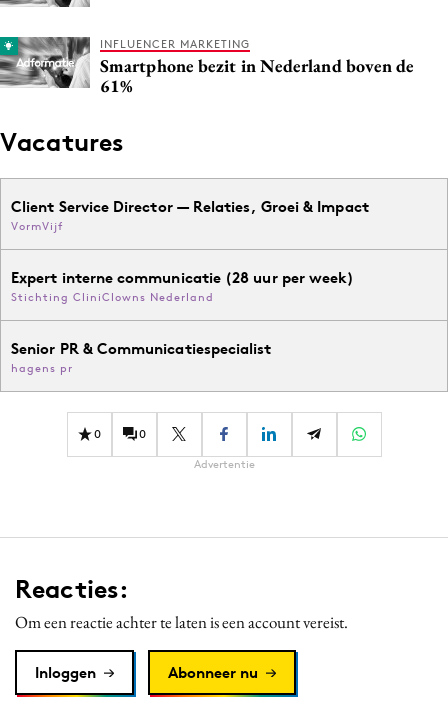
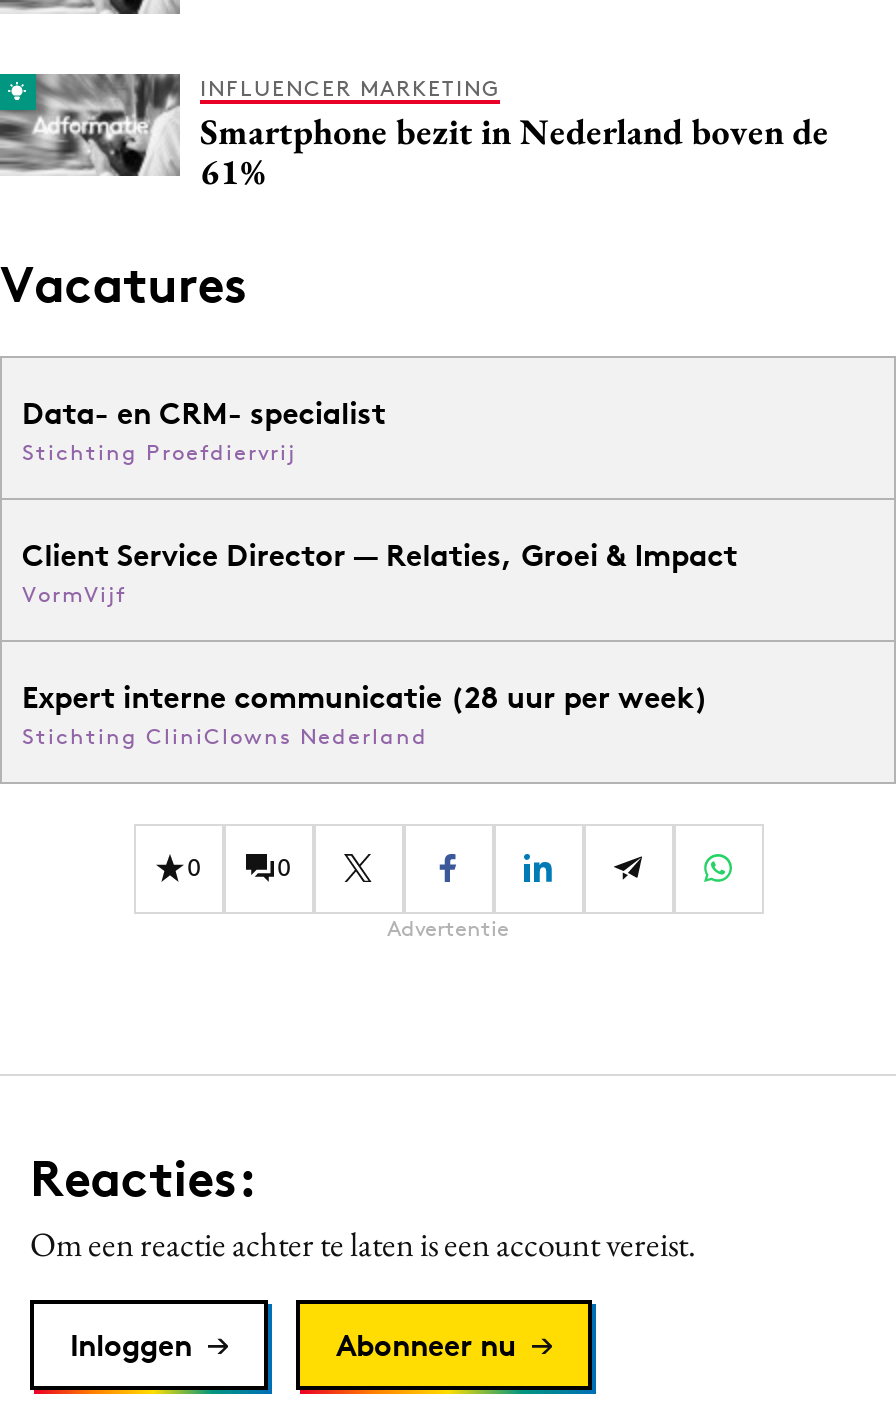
+ Data- en CRM- specialist
+ Stichting Proefdiervrij

moved down: Client Service Director — Relaties, Groei & Impact | VormVijf | Expert interne communicatie (28 uur per week) | Stichting CliniClowns Nederland

- Senior PR & Communicatiespecialist
- hagens pr
